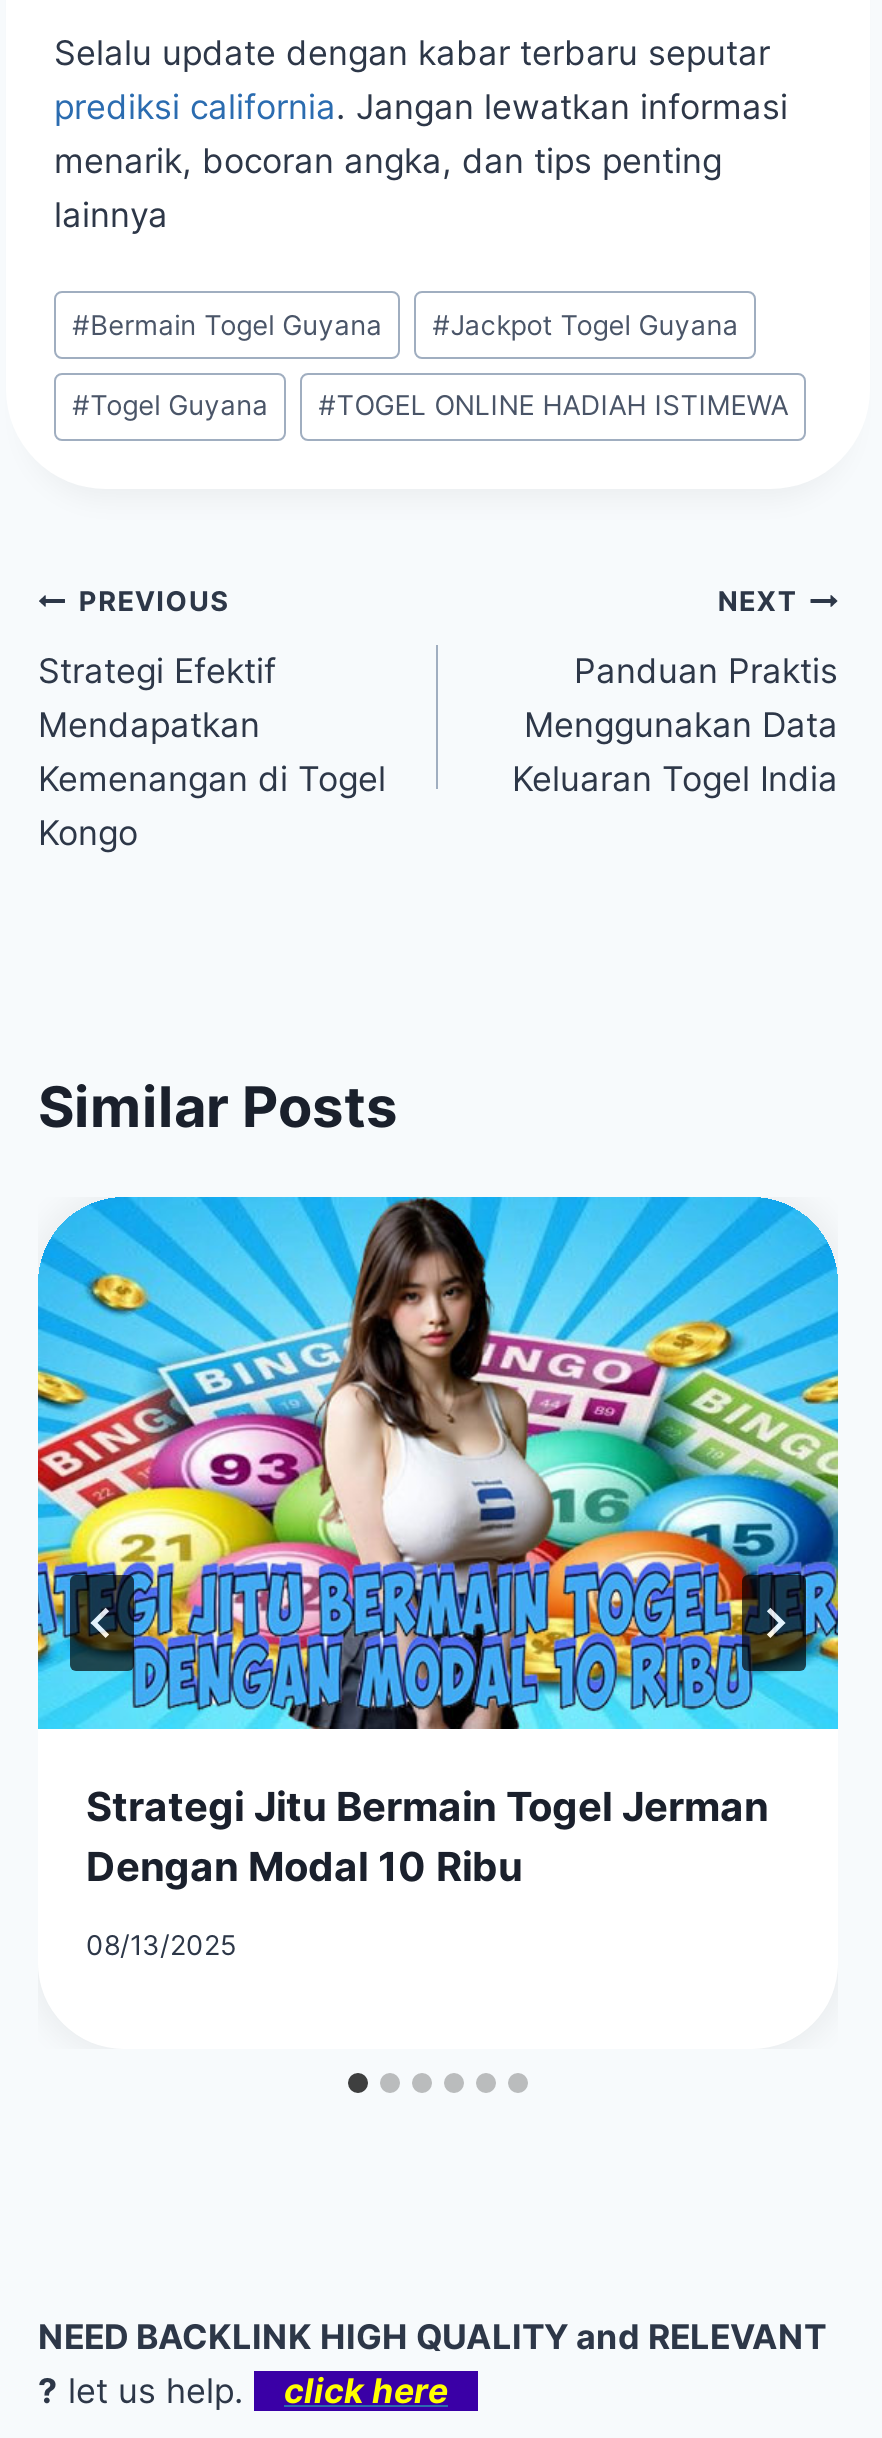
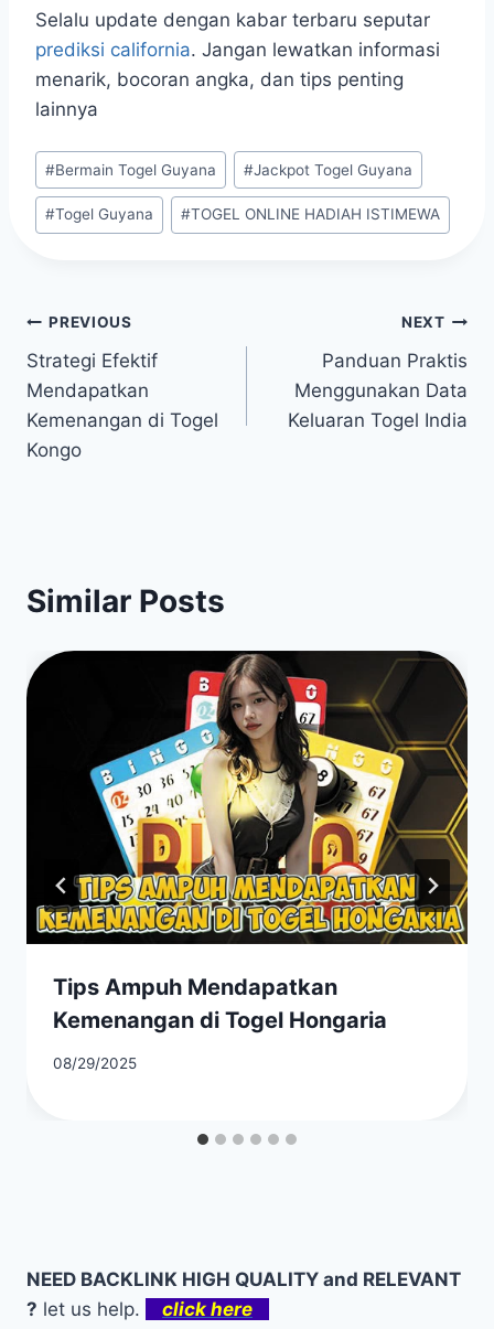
- [image]
- Strategi Jitu Bermain Togel Jerman
- Dengan Modal 10 Ribu
+ [image]
+ Tips Ampuh Mendapatkan
+ Kemenangan di Togel Hongaria

- 08/13/2025
+ 08/29/2025
